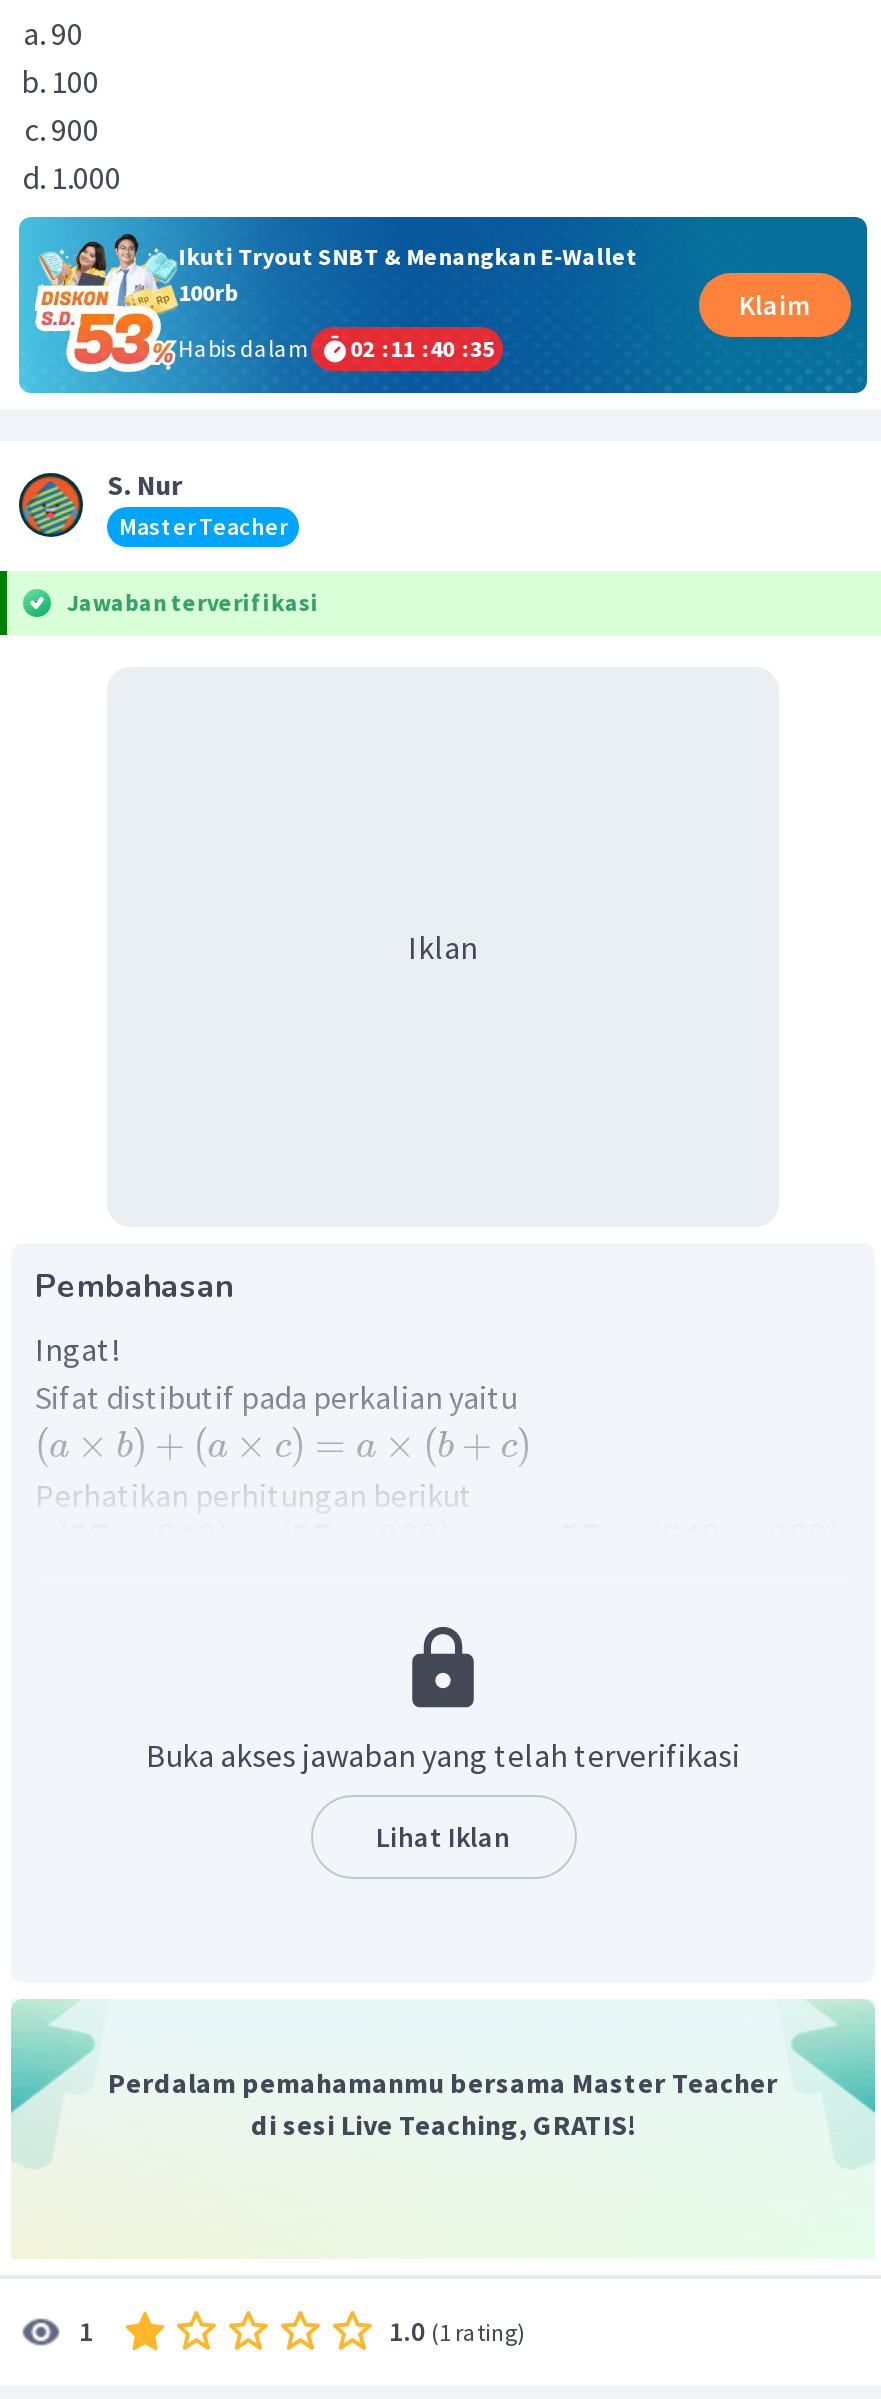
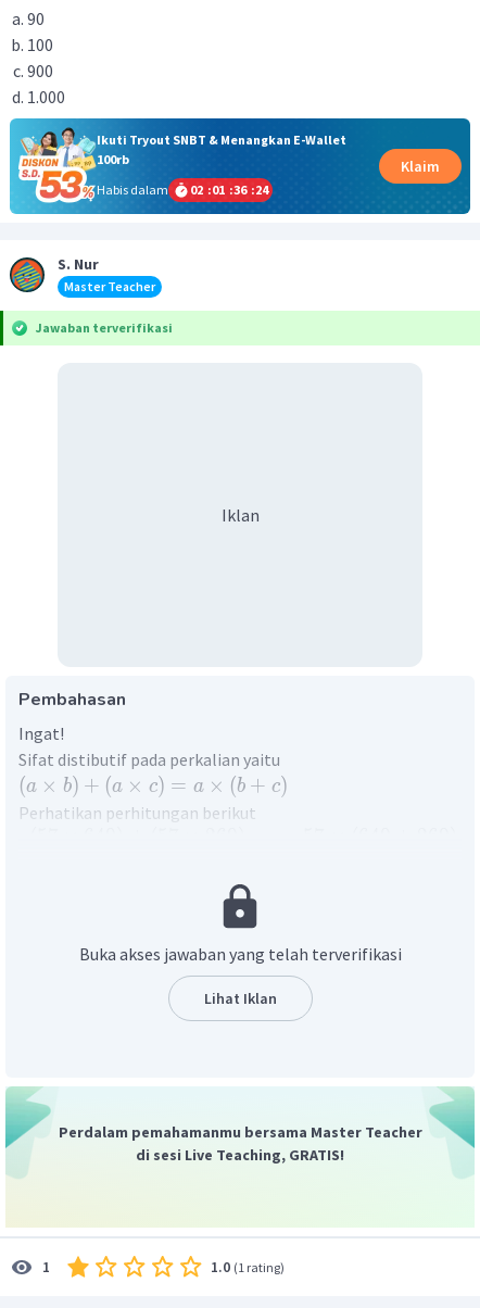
- Habis dalam 02 :11 :40 :35
+ Habis dalam 02 :01 :36 :24
